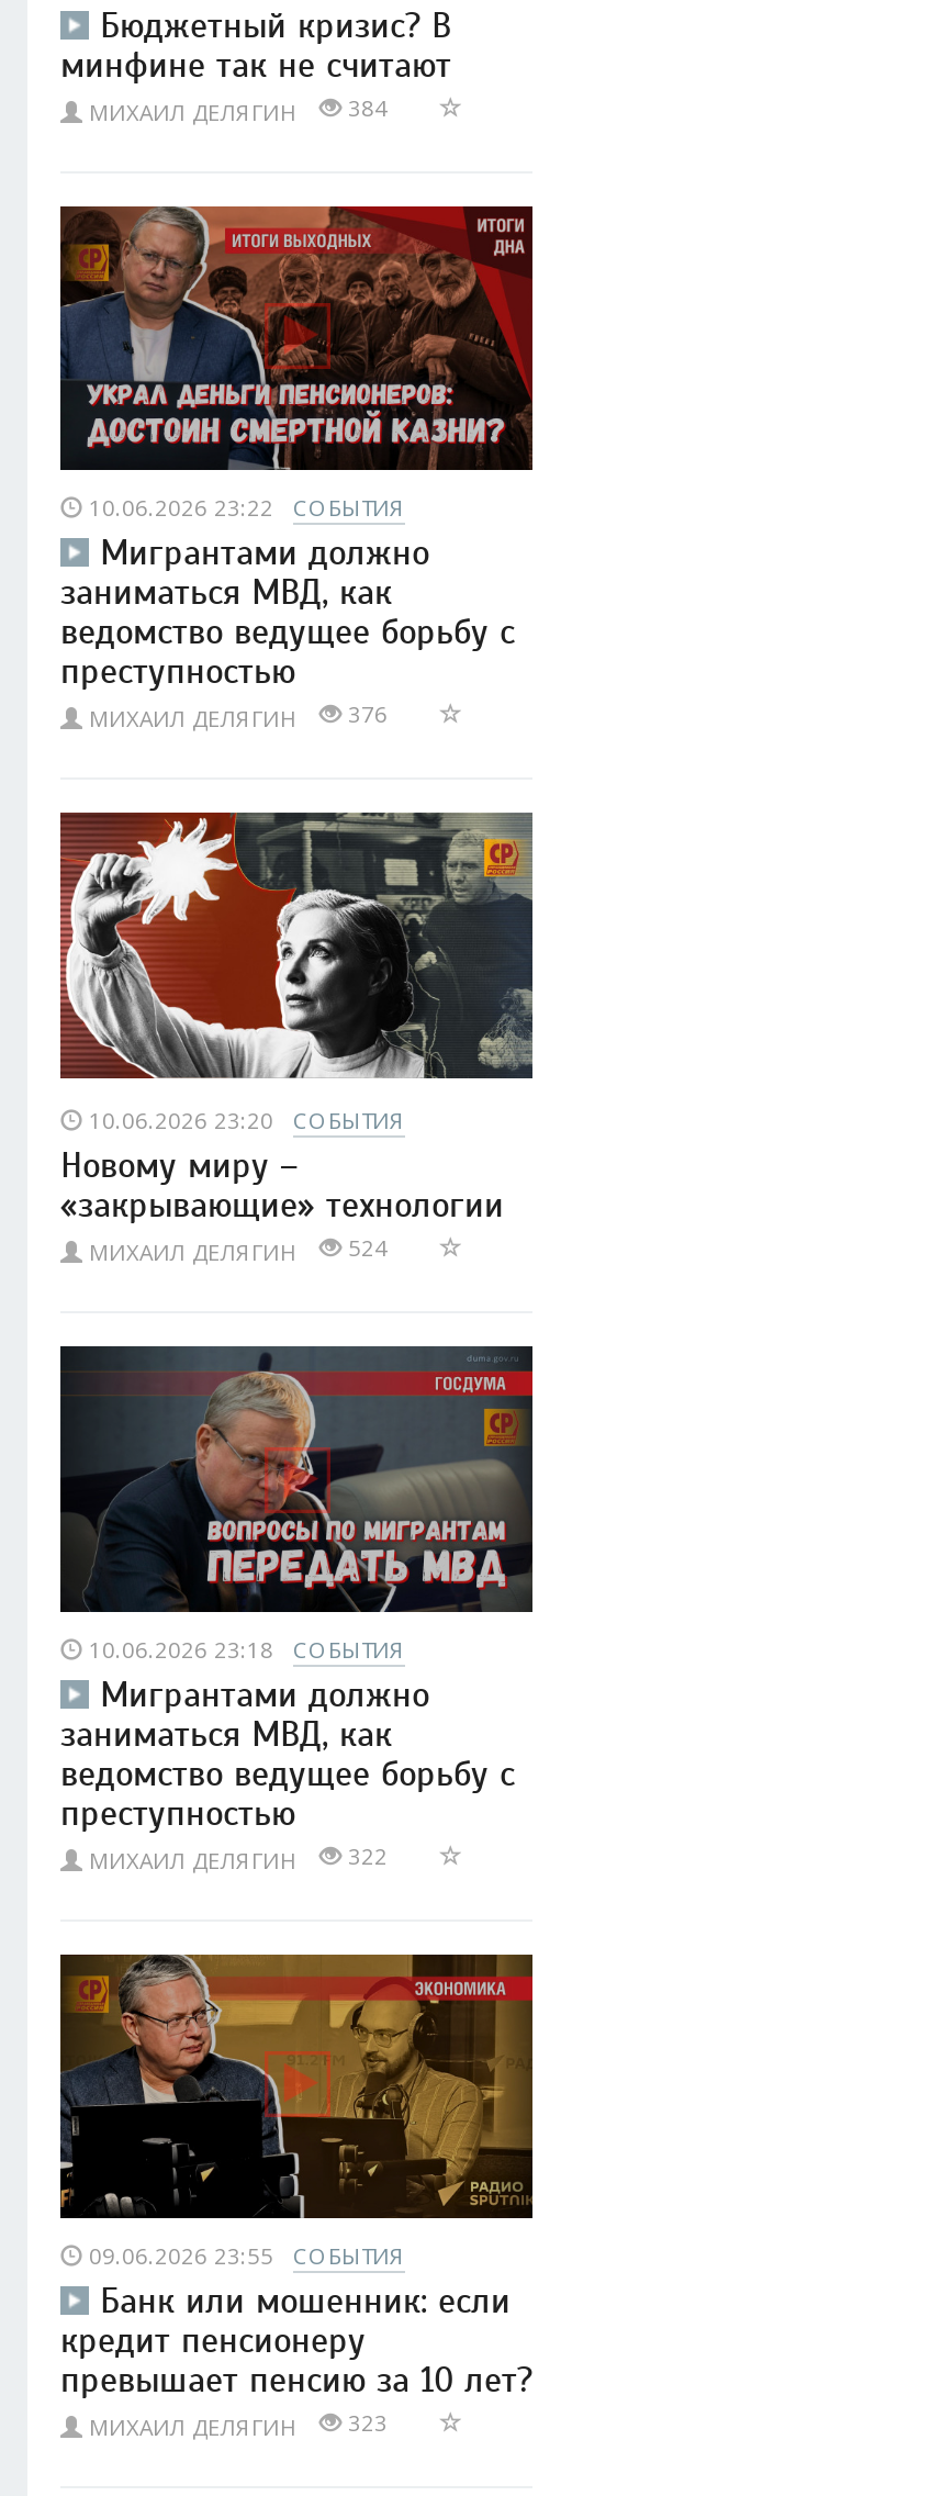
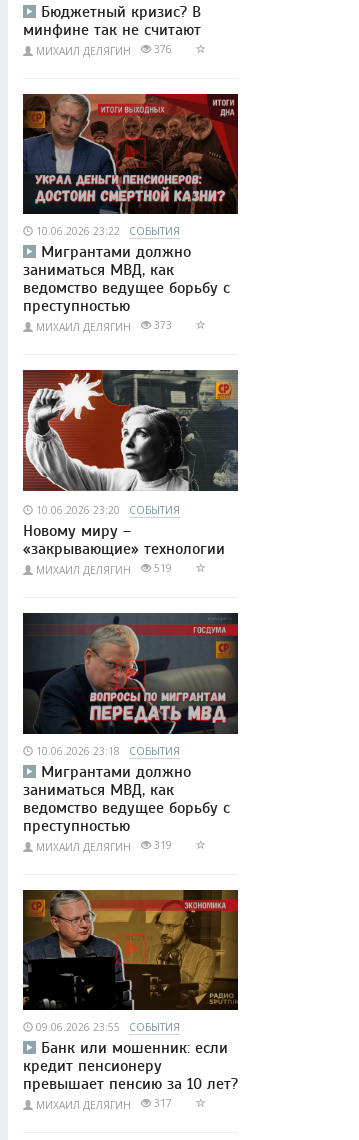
- МИХАИЛ ДЕЛЯГИН 384
+ МИХАИЛ ДЕЛЯГИН 376

- МИХАИЛ ДЕЛЯГИН 376
+ МИХАИЛ ДЕЛЯГИН 373

- МИХАИЛ ДЕЛЯГИН 524
+ МИХАИЛ ДЕЛЯГИН 519

- МИХАИЛ ДЕЛЯГИН 322
+ МИХАИЛ ДЕЛЯГИН 319

- МИХАИЛ ДЕЛЯГИН 323
+ МИХАИЛ ДЕЛЯГИН 317
